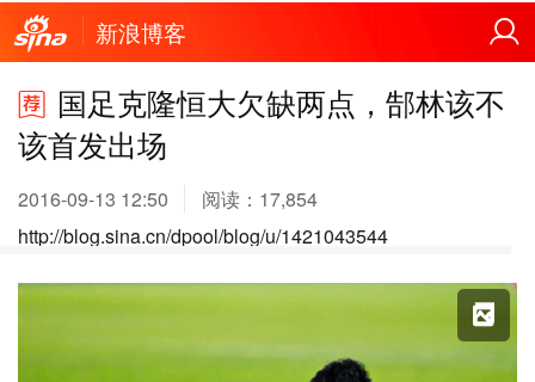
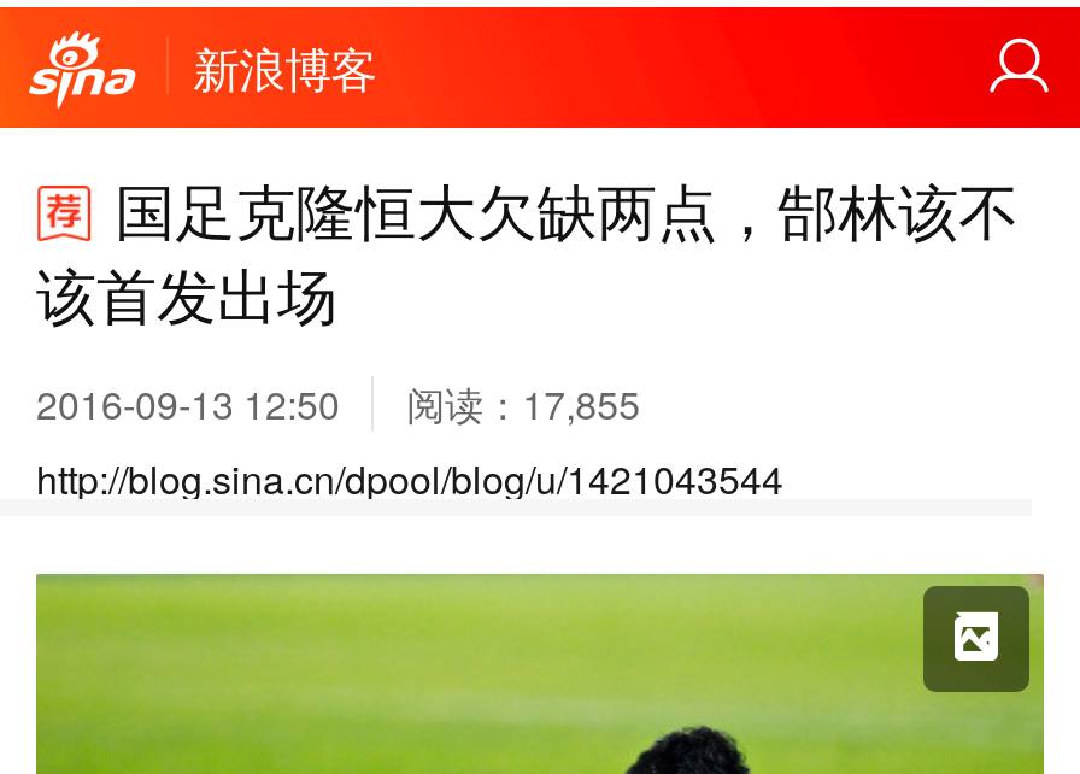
- 2016-09-13 12:50 阅读：17,854
+ 2016-09-13 12:50 阅读：17,855
